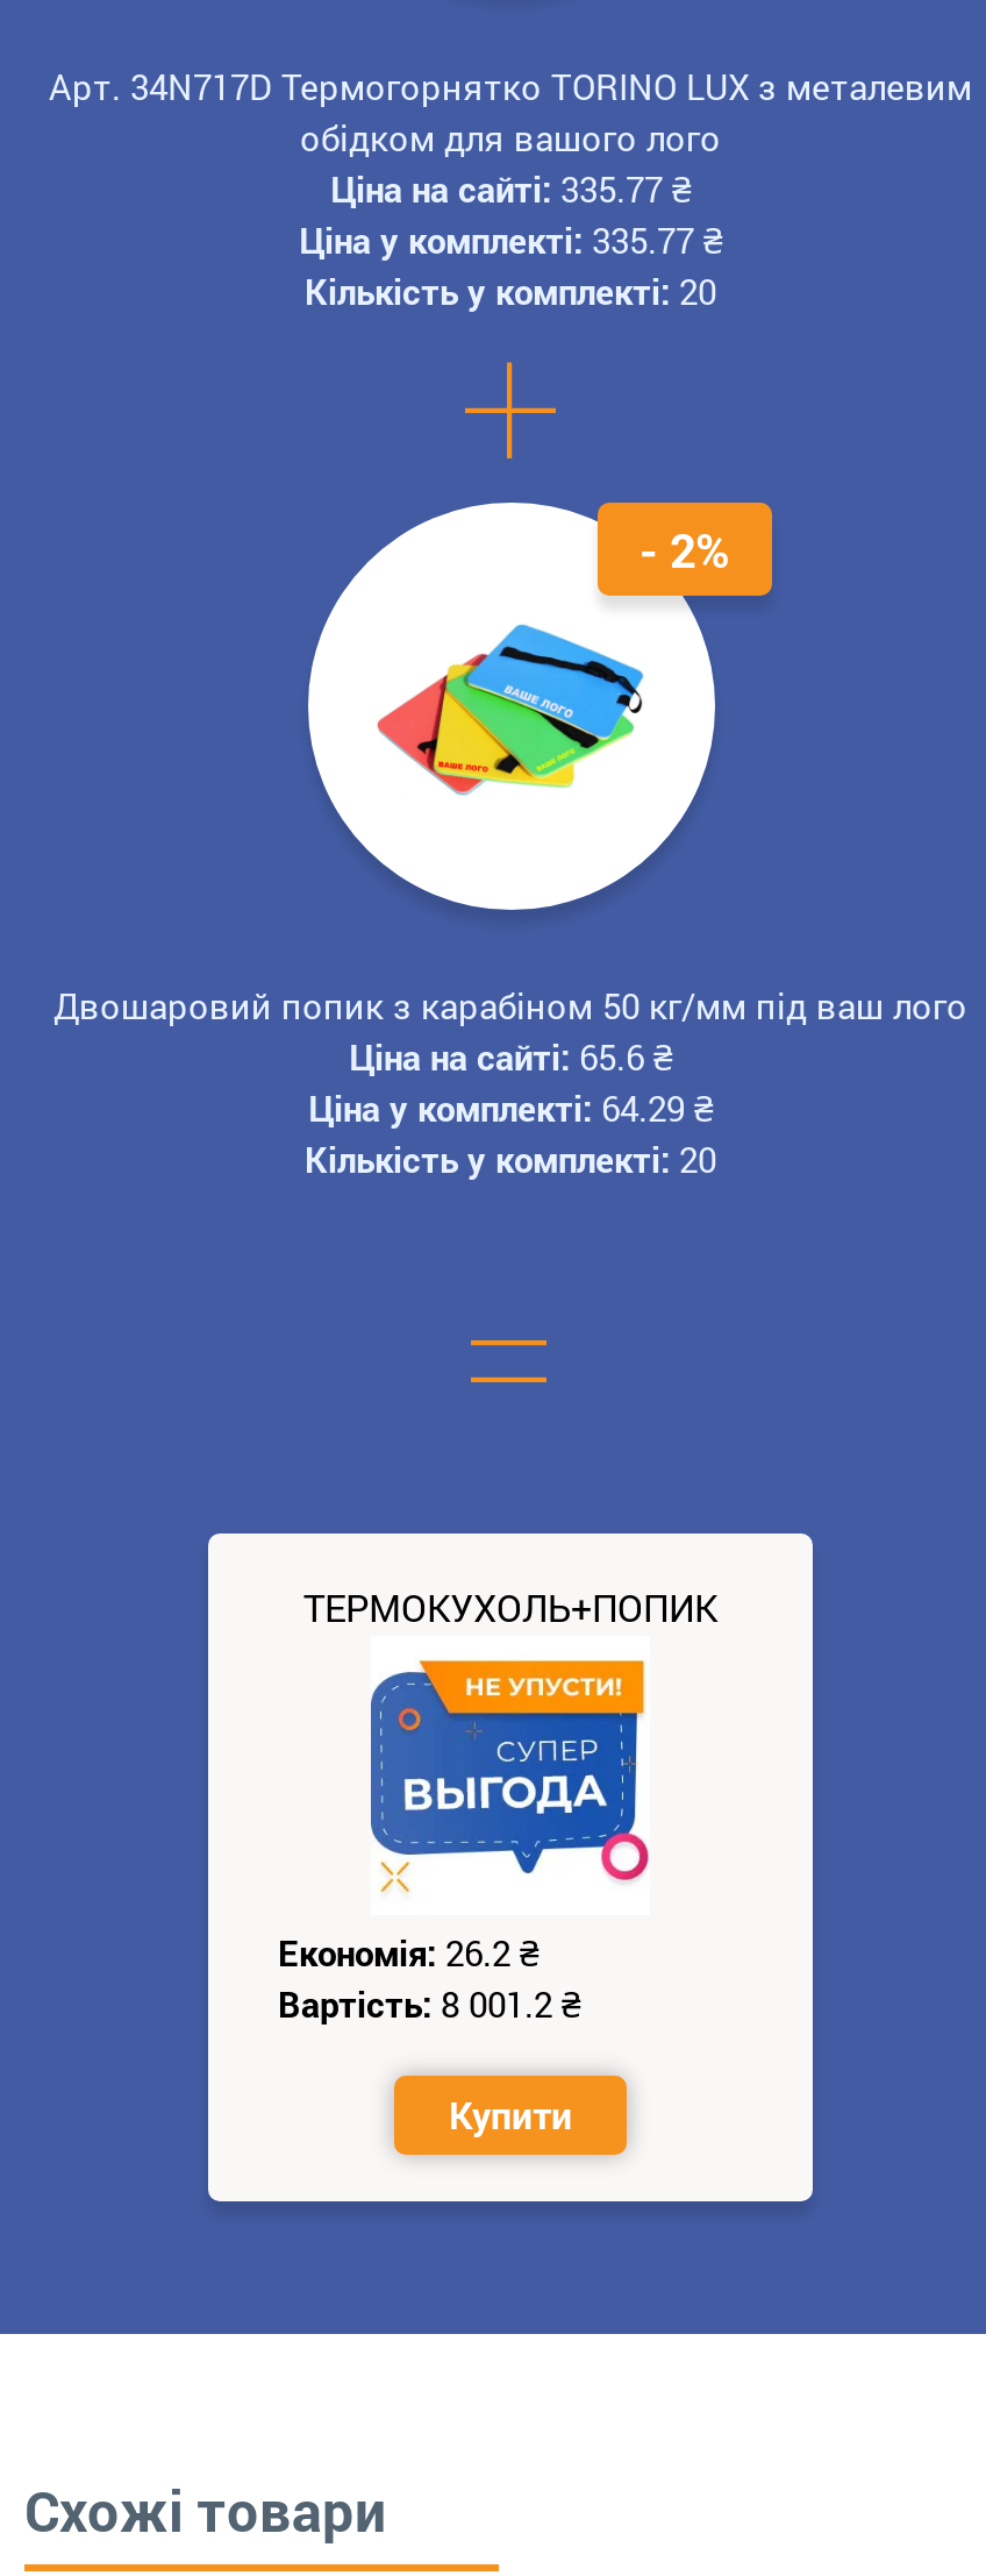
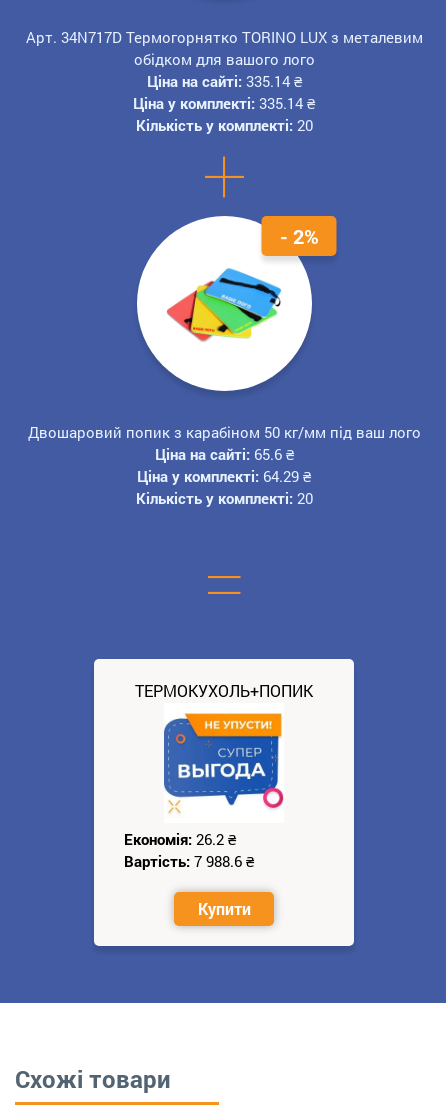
- Ціна на сайті: 335.77 ₴
+ Ціна на сайті: 335.14 ₴

- Ціна у комплекті: 335.77 ₴
+ Ціна у комплекті: 335.14 ₴

- Вартість: 8 001.2 ₴
+ Вартість: 7 988.6 ₴
